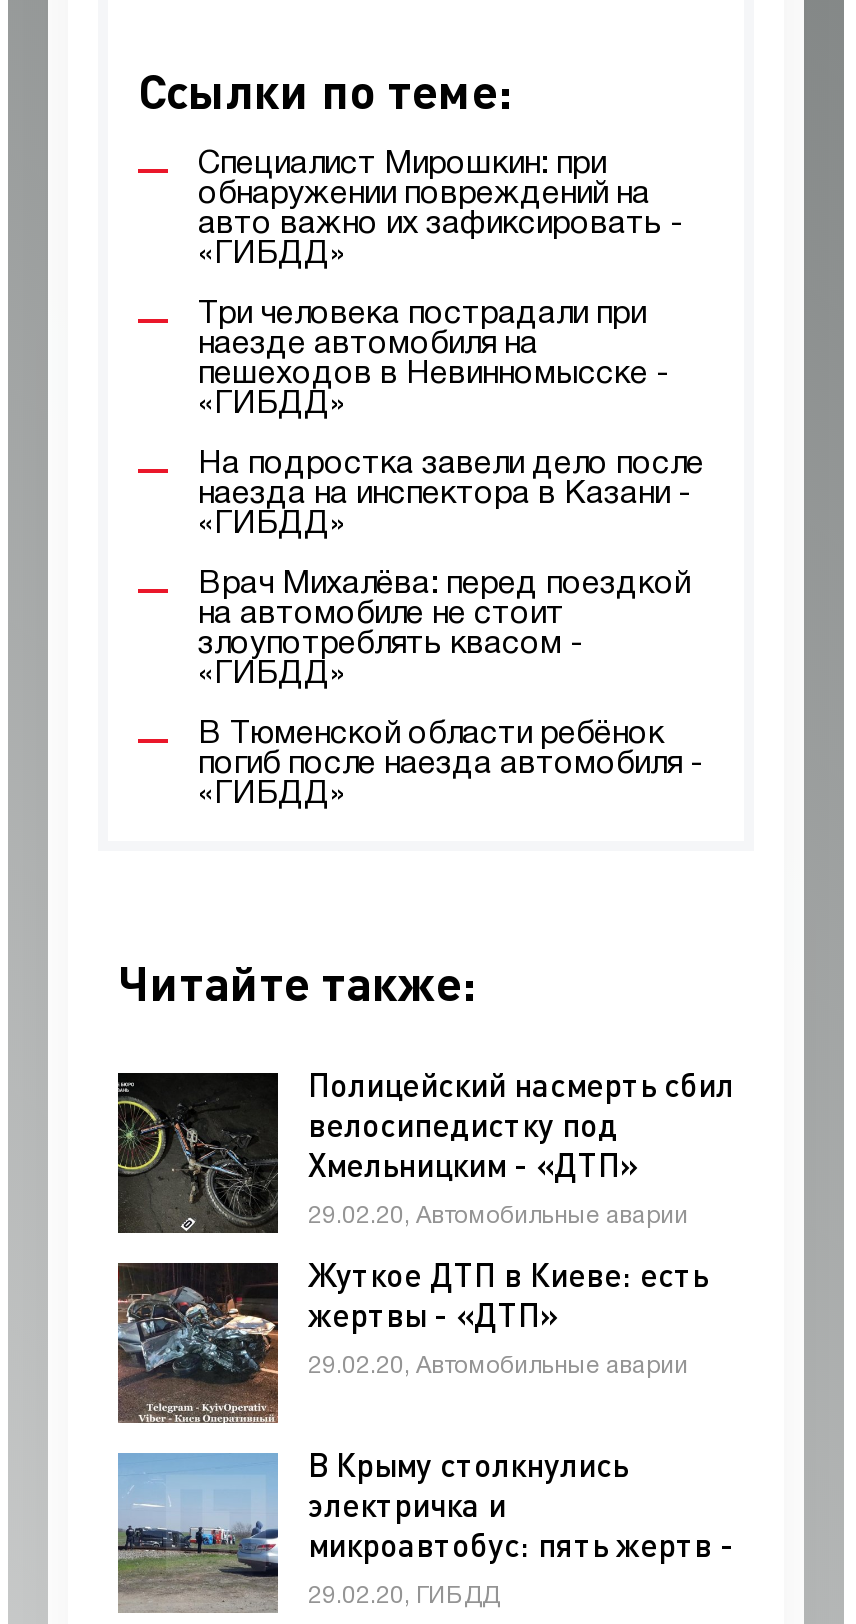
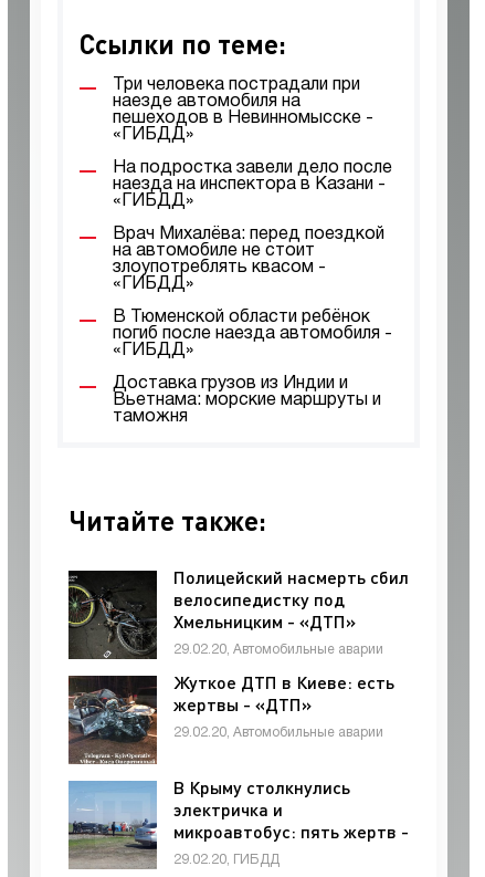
- Специалист Мирошкин: при
- обнаружении повреждений на
- авто важно их зафиксировать -
- «ГИБДД»

moved up: Три человека пострадали при | наезде автомобиля на | пешеходов в Невинномысске - | ... | погиб после наезда автомобиля - | «ГИБДД»

+ Доставка грузов из Индии и
+ Вьетнама: морские маршруты и
+ таможня
